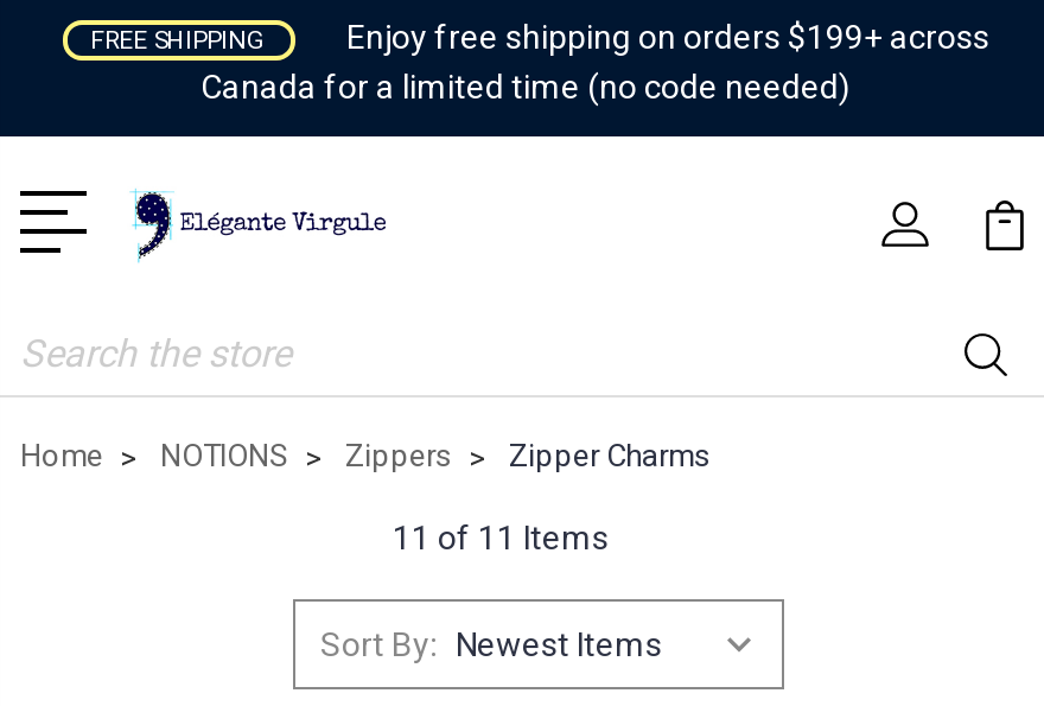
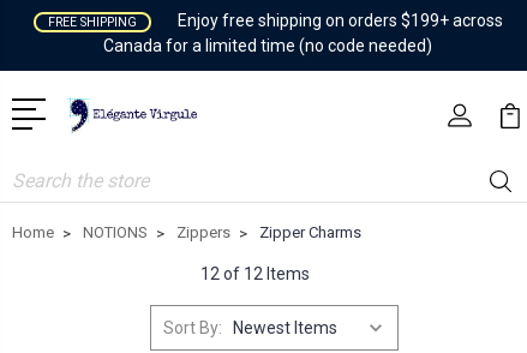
- 11 of 11 Items
+ 12 of 12 Items
